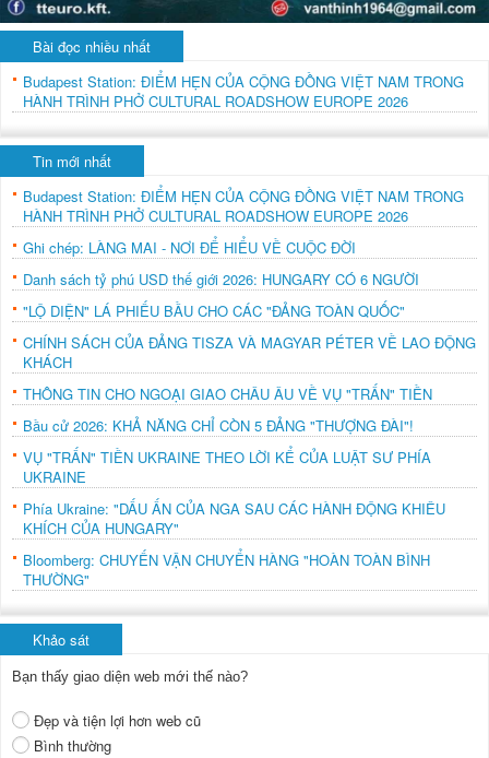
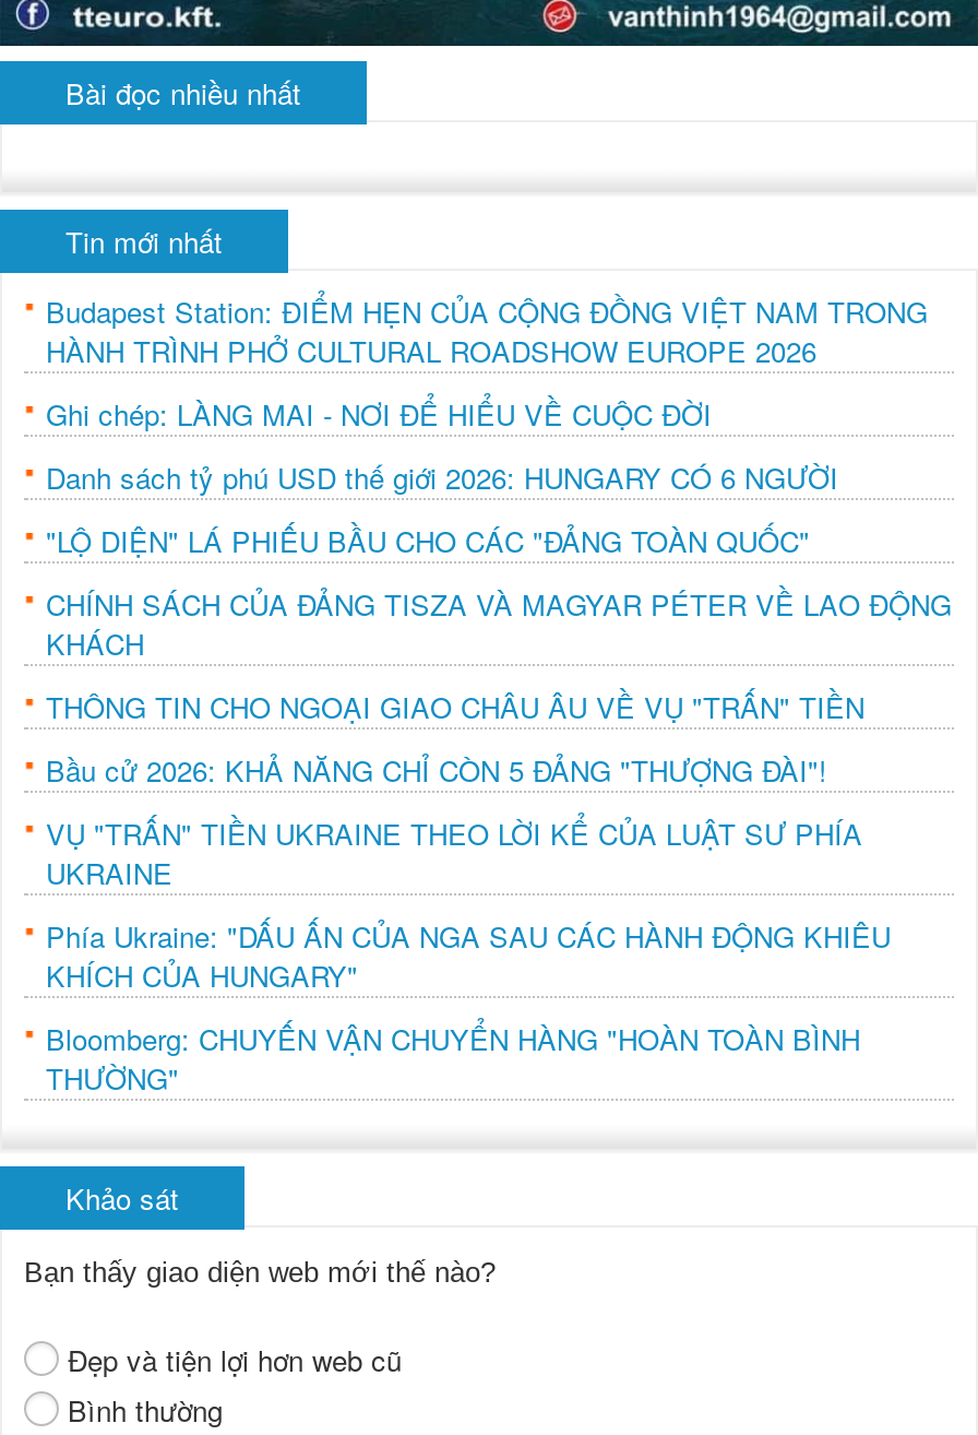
- Budapest Station: ĐIỂM HẸN CỦA CỘNG ĐỒNG VIỆT NAM TRONG
- HÀNH TRÌNH PHỞ CULTURAL ROADSHOW EUROPE 2026
